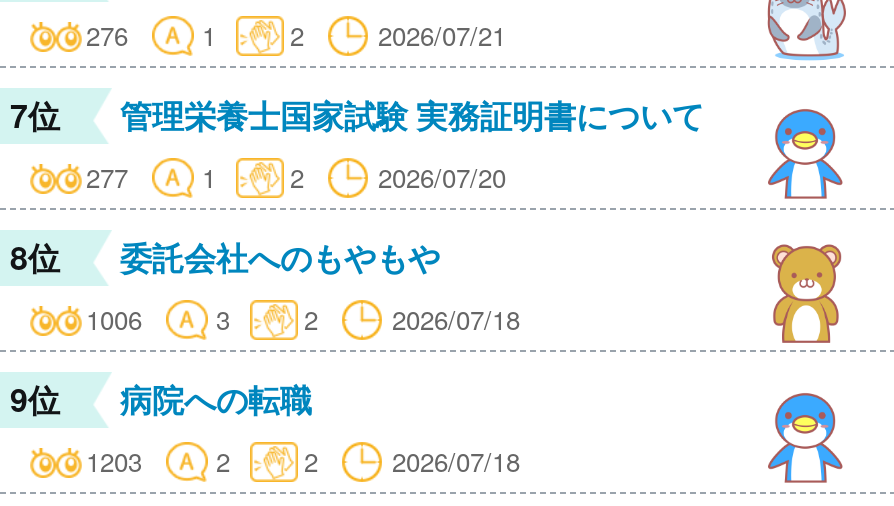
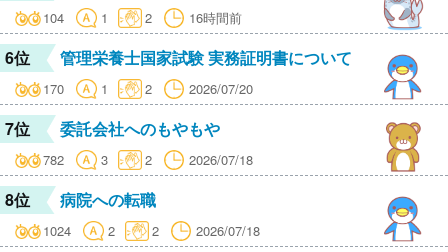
- 276
+ 104

- 2026/07/21
+ 16時間前

- 7位 管理栄養士国家試験 実務証明書について
+ 6位 管理栄養士国家試験 実務証明書について

- 277 1 2 2026/07/20
+ 170 1 2 2026/07/20

- 8位 委託会社へのもやもや
+ 7位 委託会社へのもやもや

- 1006 3 2 2026/07/18
+ 782 3 2 2026/07/18

- 9位 病院への転職
+ 8位 病院への転職

- 1203 2 2 2026/07/18
+ 1024 2 2 2026/07/18
